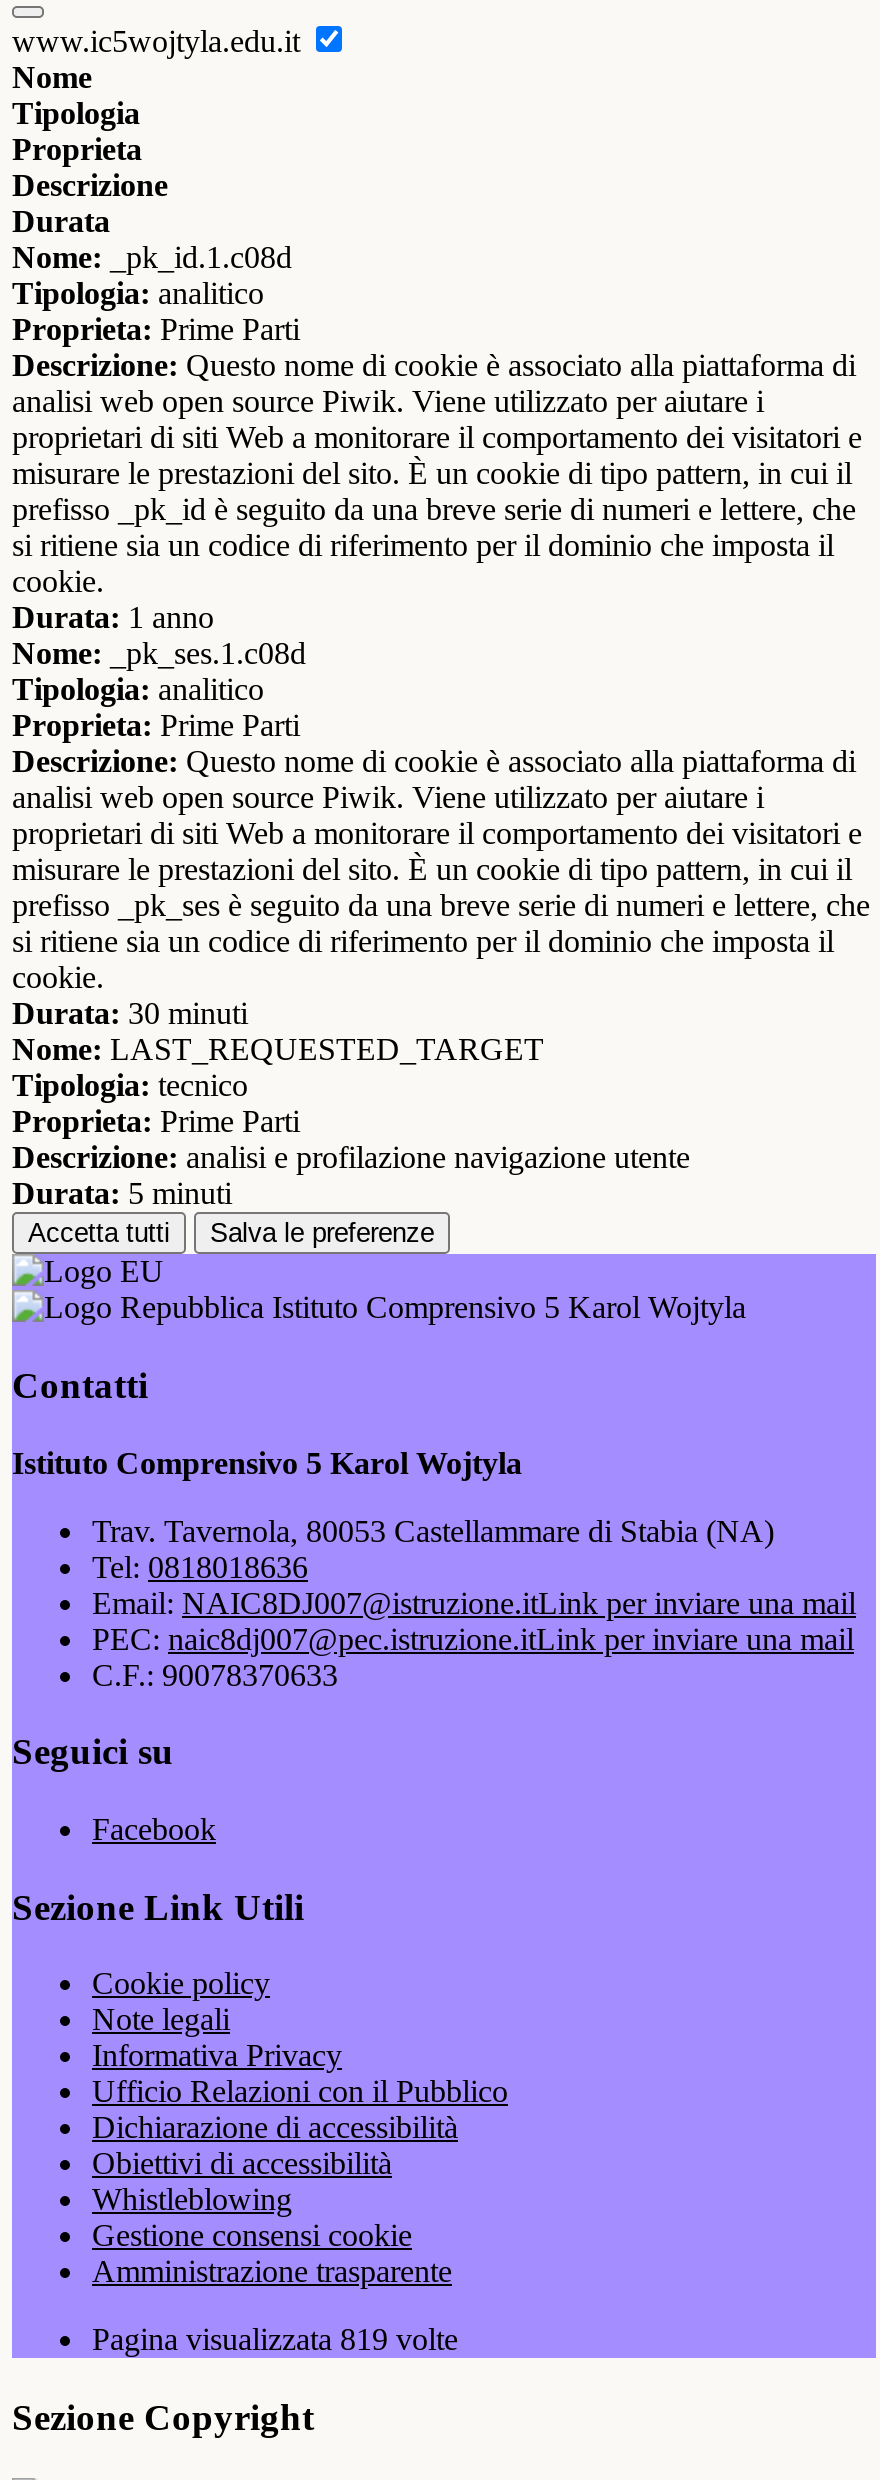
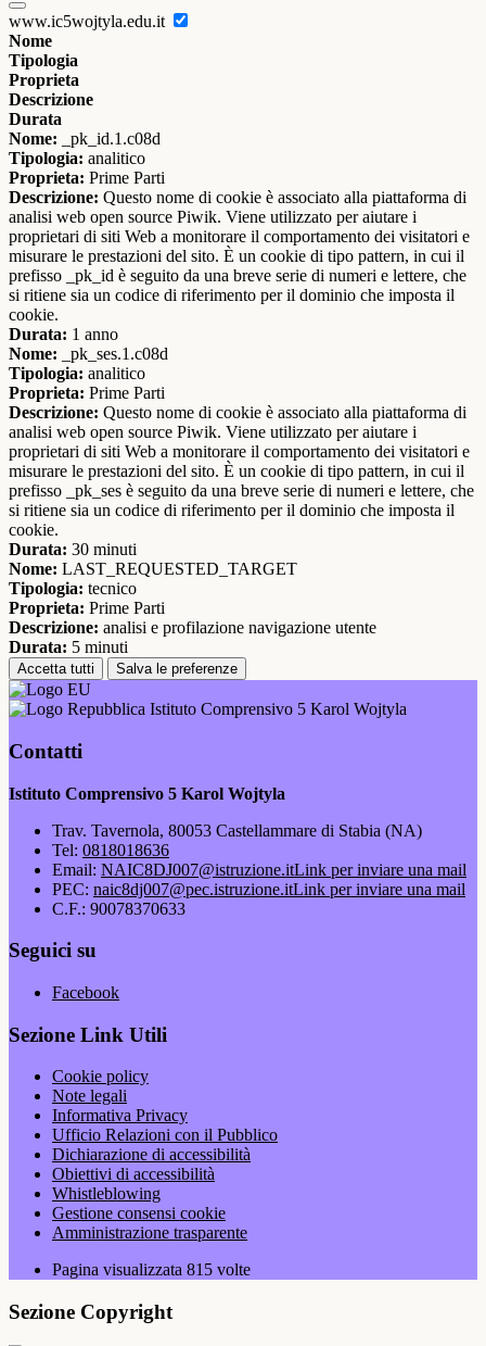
- Pagina visualizzata 819 volte
+ Pagina visualizzata 815 volte
